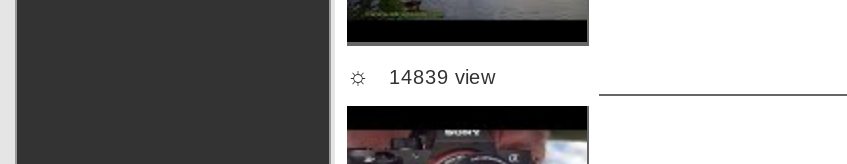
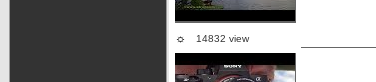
- 14839 view
+ 14832 view
